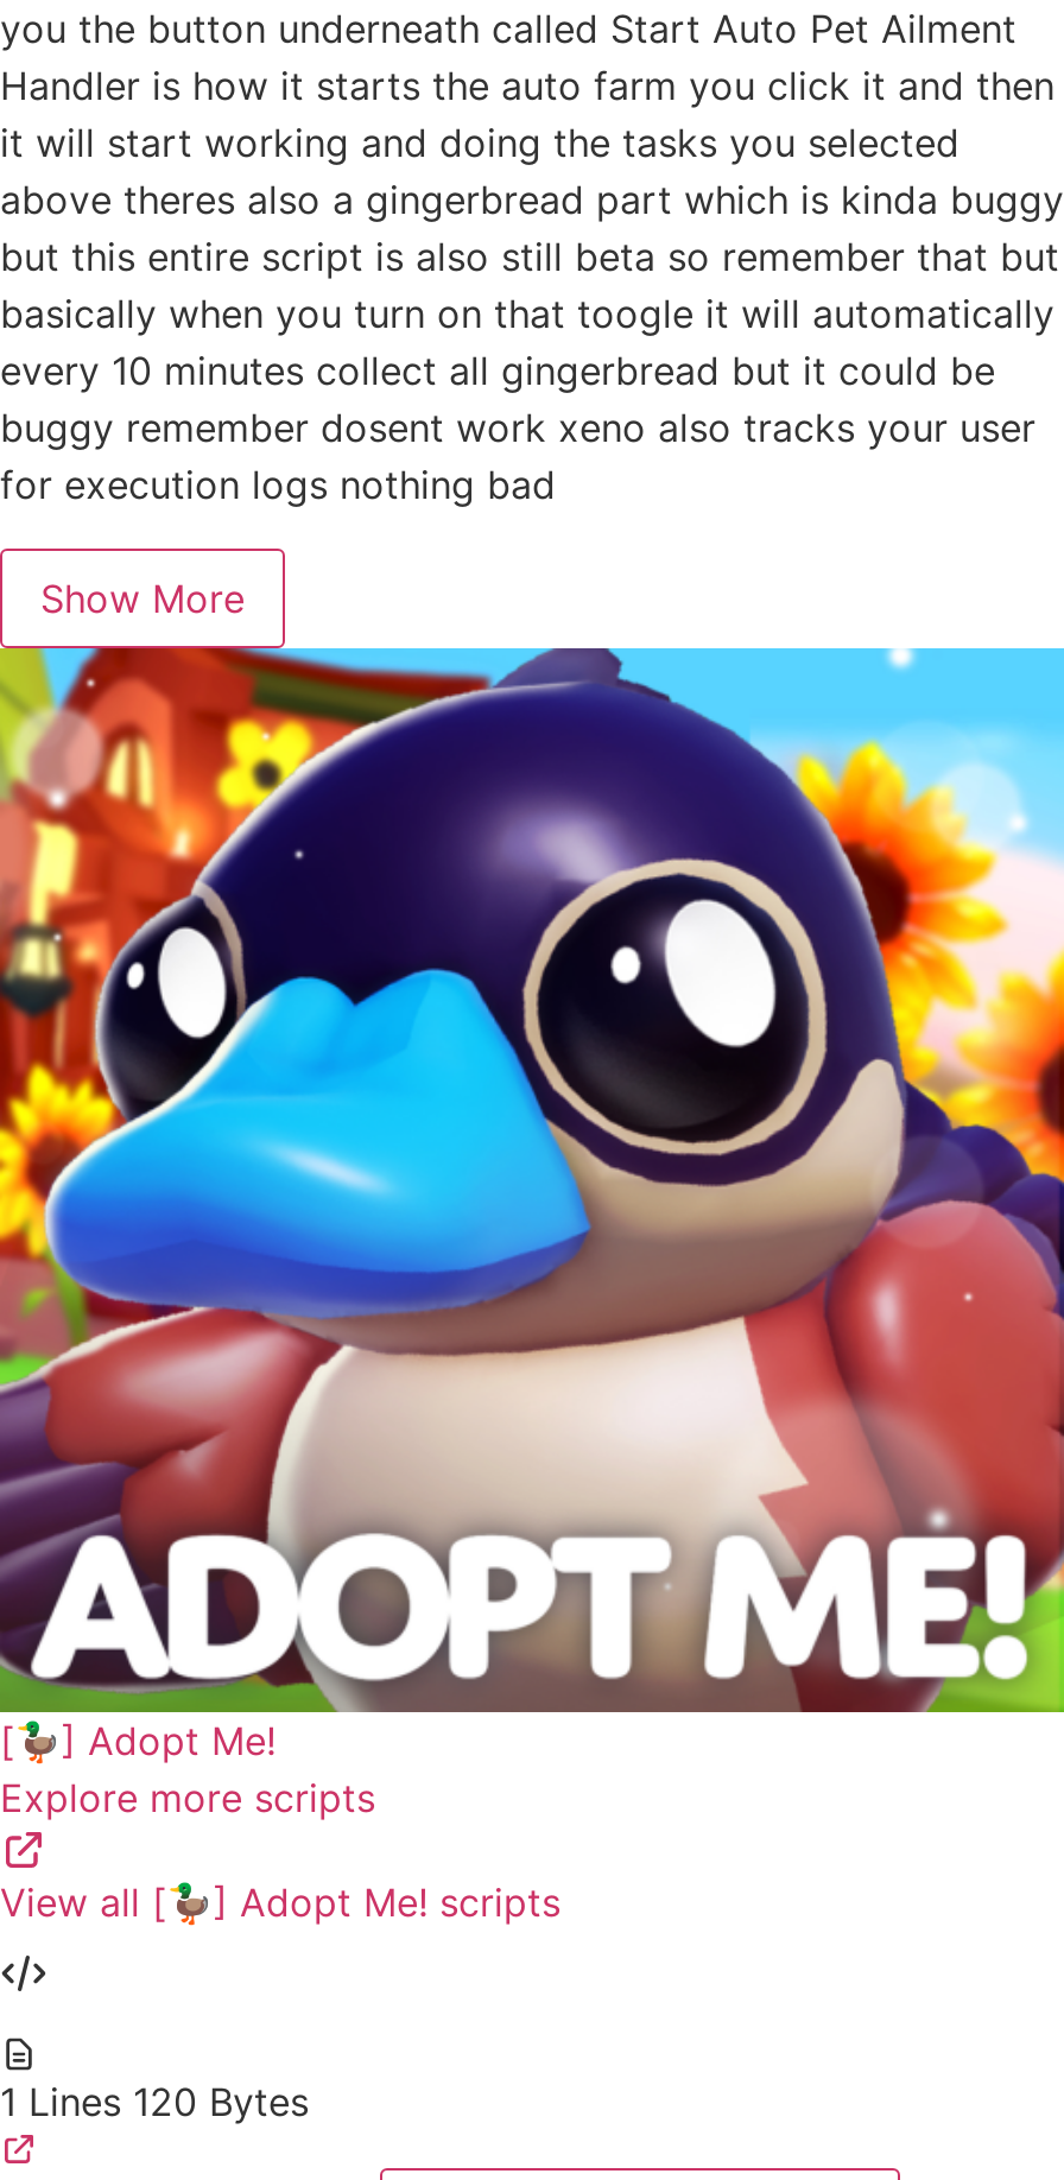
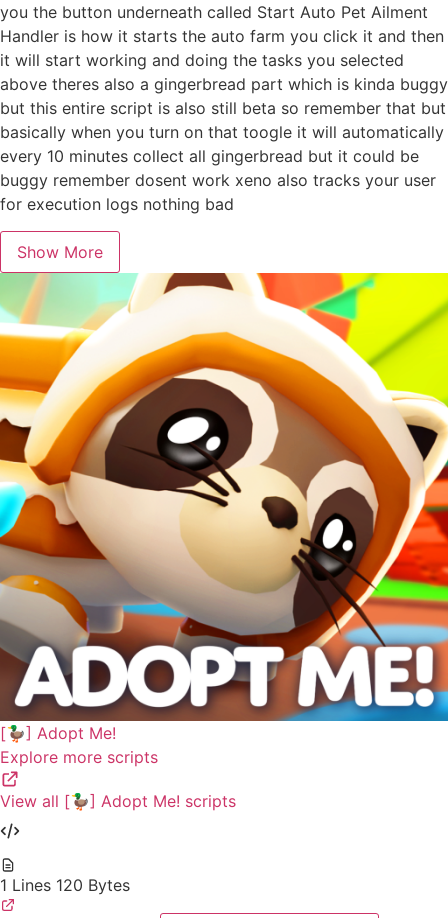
- [image]
+ [image]
